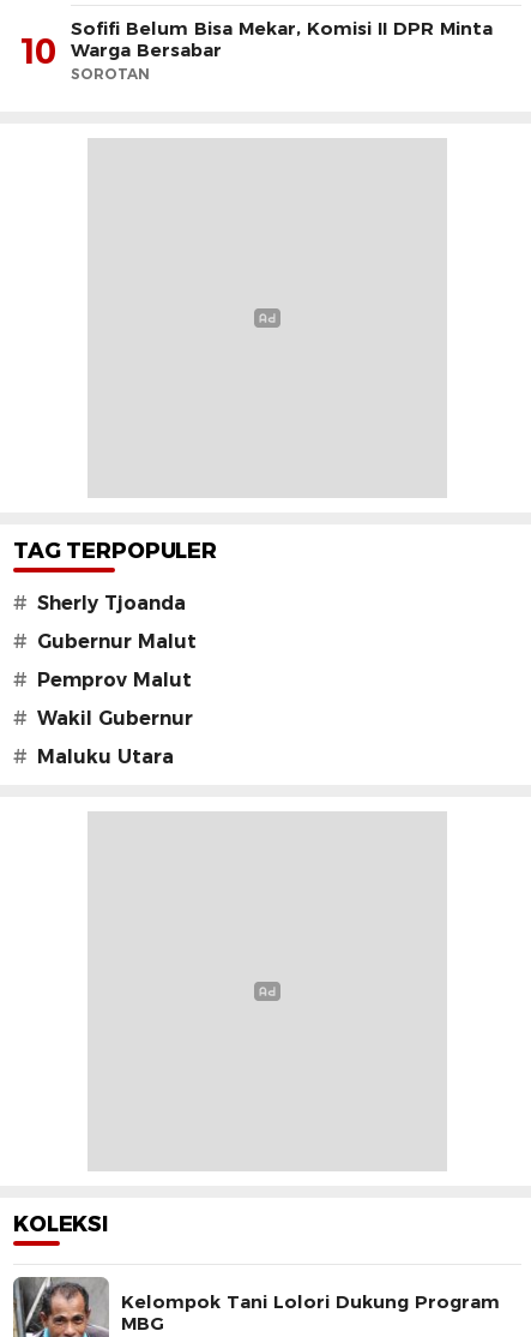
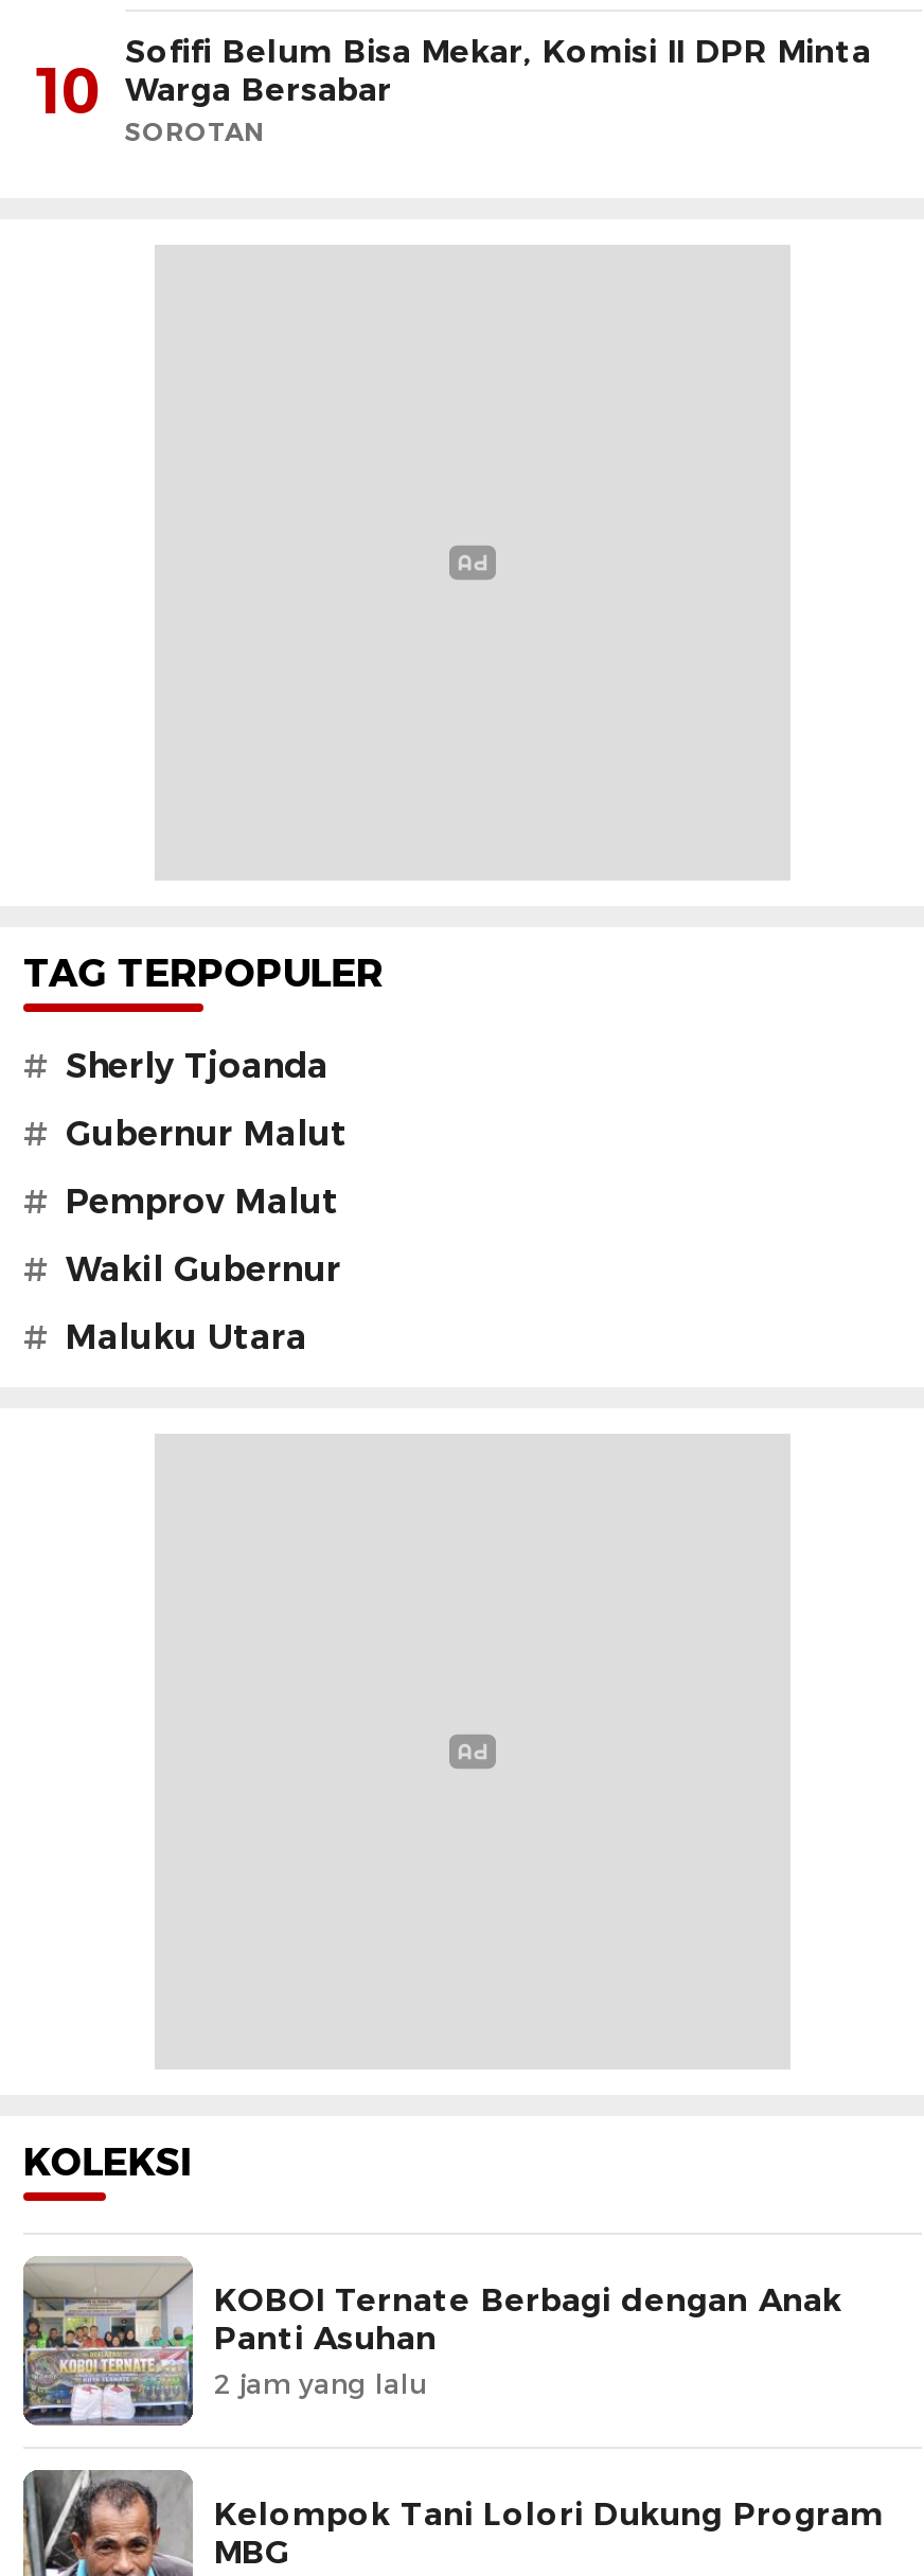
+ [image]
+ KOBOI Ternate Berbagi dengan Anak
+ Panti Asuhan
+ 2 jam yang lalu
